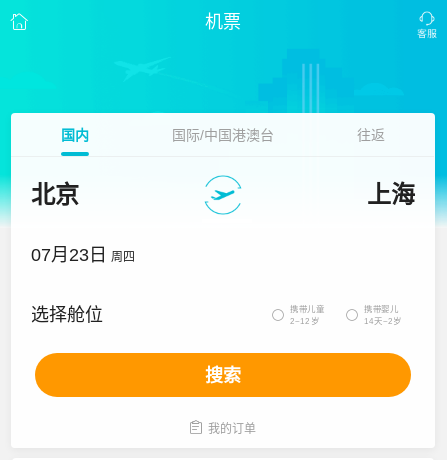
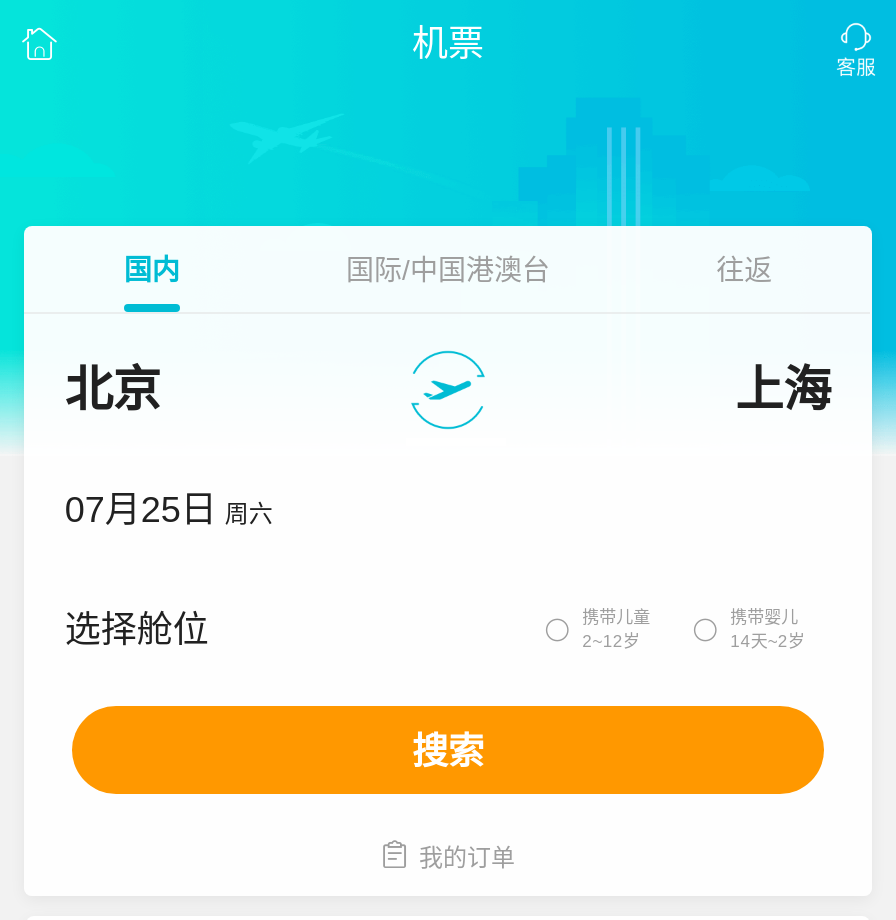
- 07月23日 周四
+ 07月25日 周六
